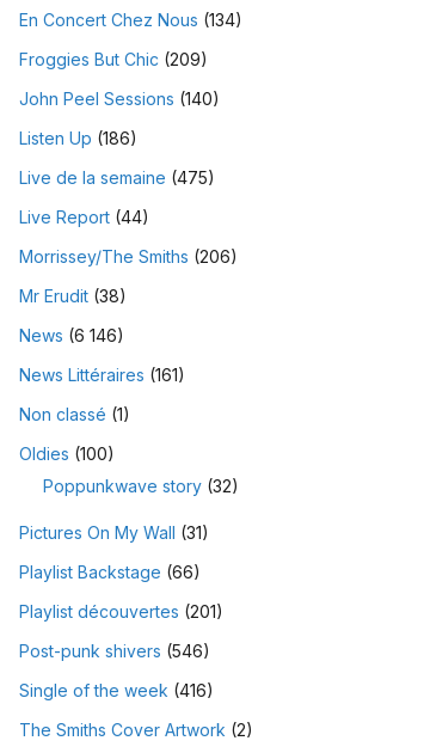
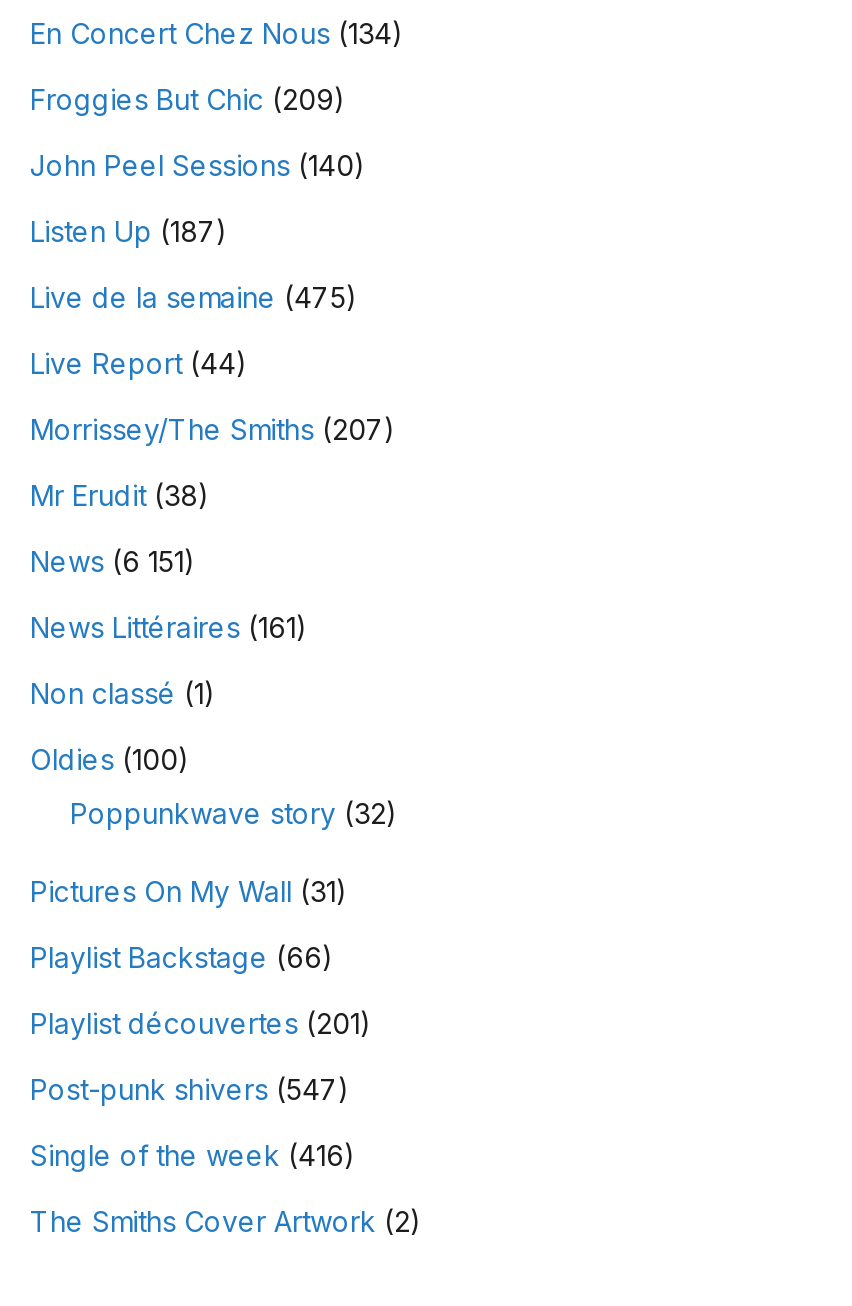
- Listen Up (186)
+ Listen Up (187)

- Morrissey/The Smiths (206)
+ Morrissey/The Smiths (207)

- News (6 146)
+ News (6 151)

- Post-punk shivers (546)
+ Post-punk shivers (547)
